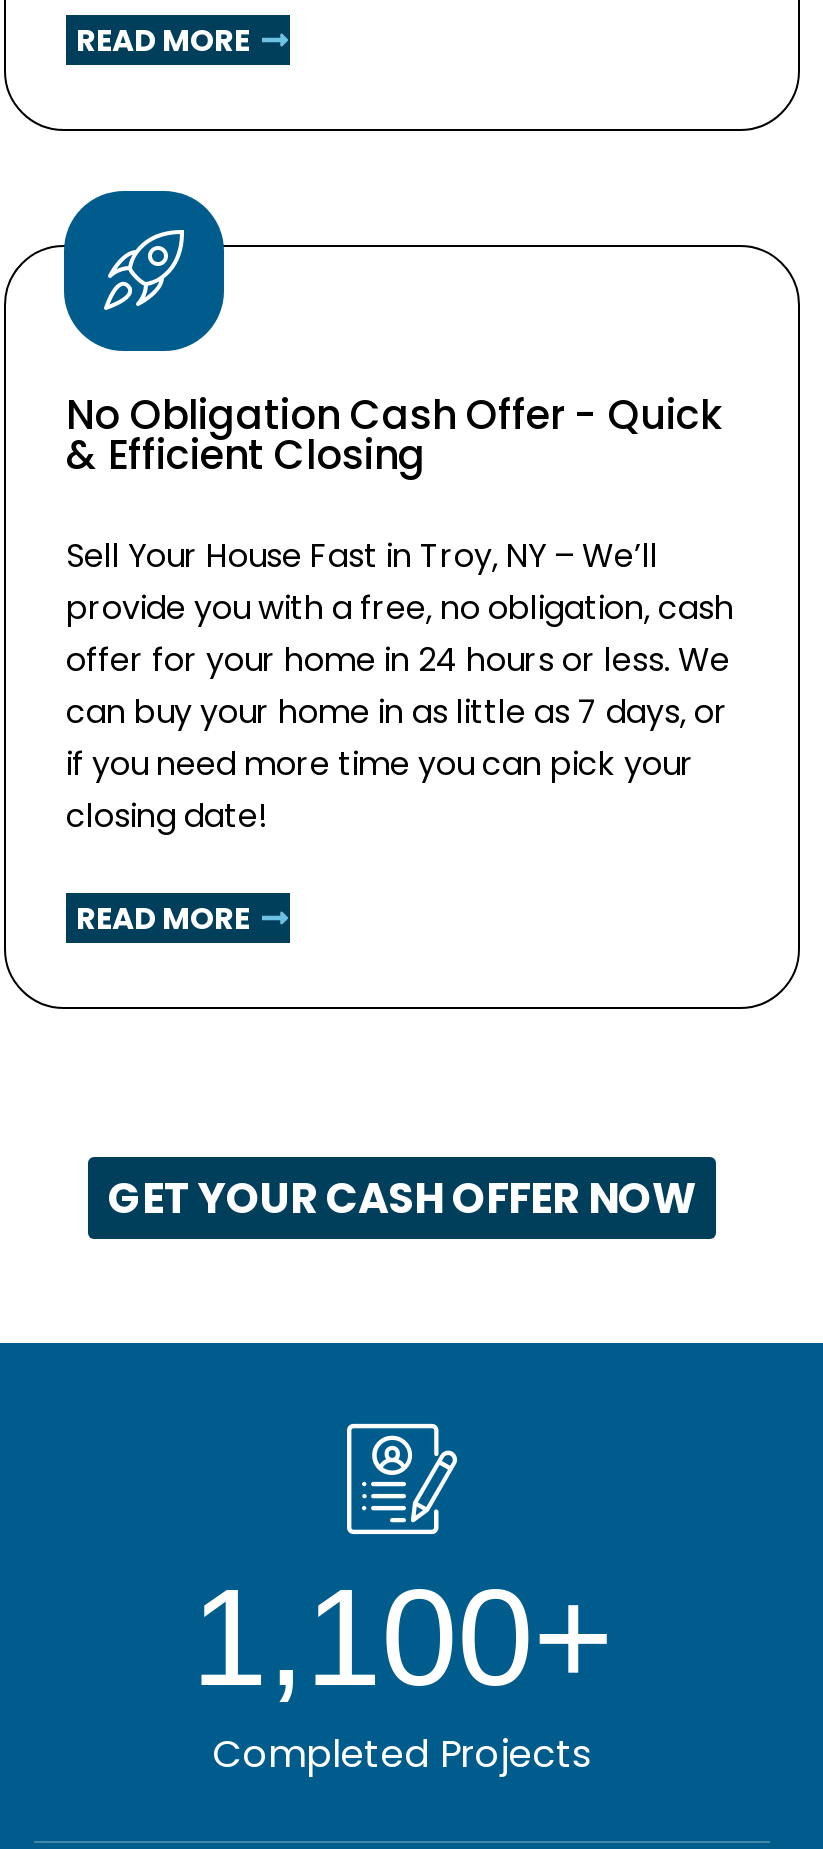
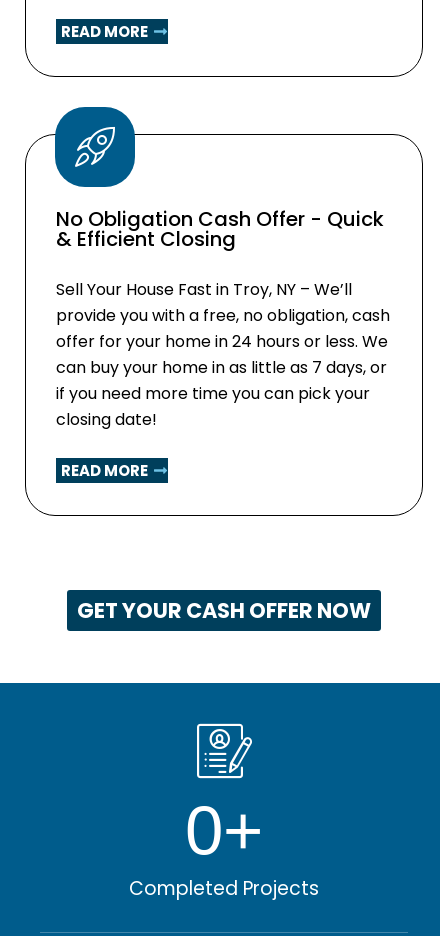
- 1,100+
+ 0+
